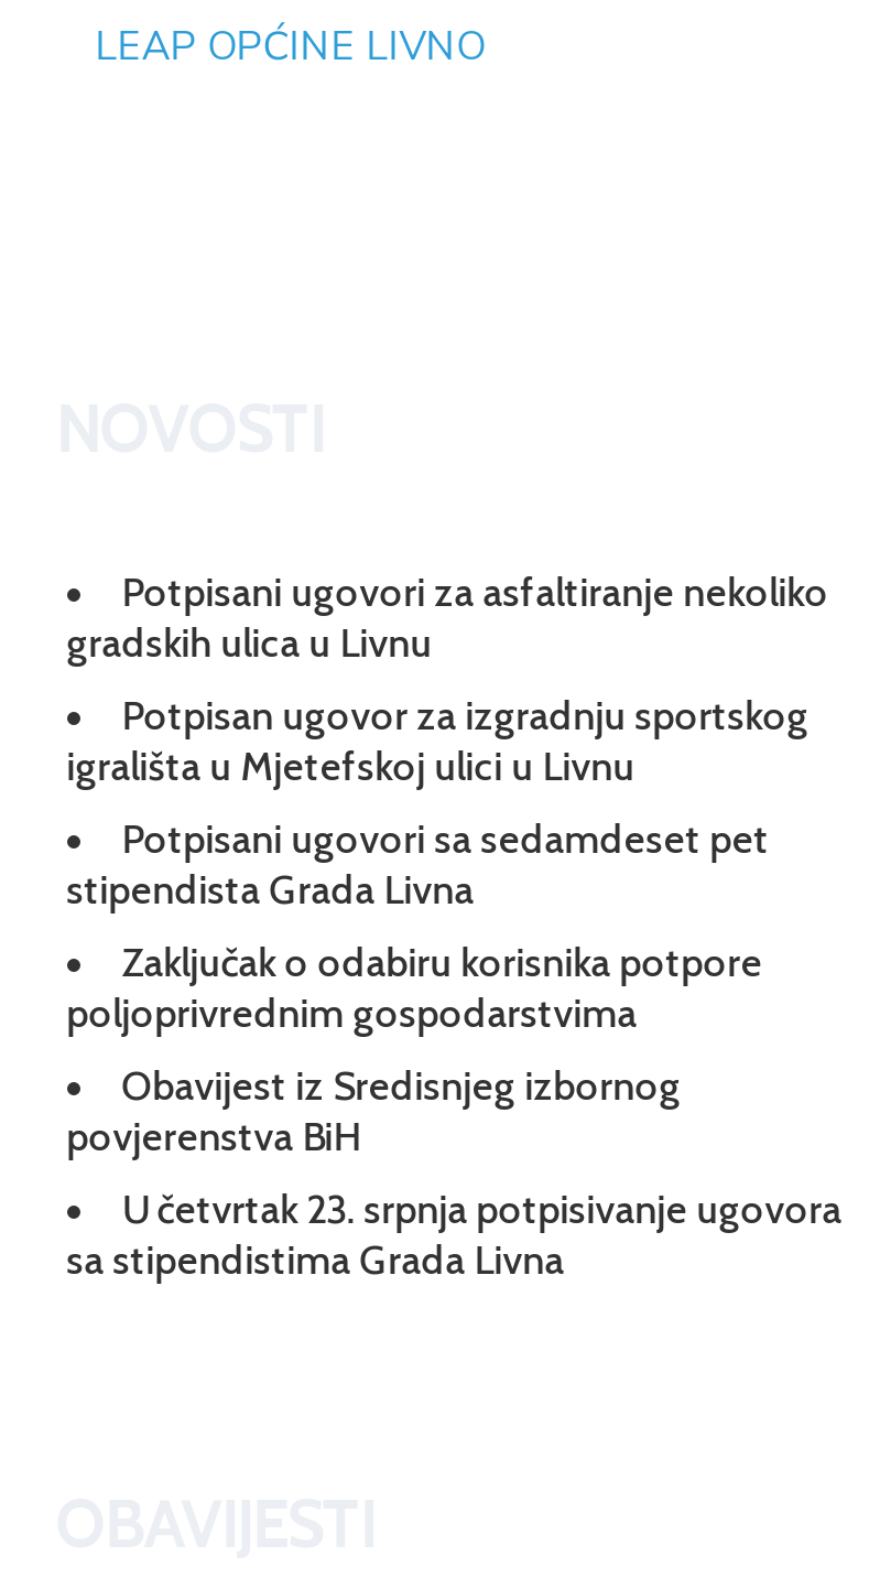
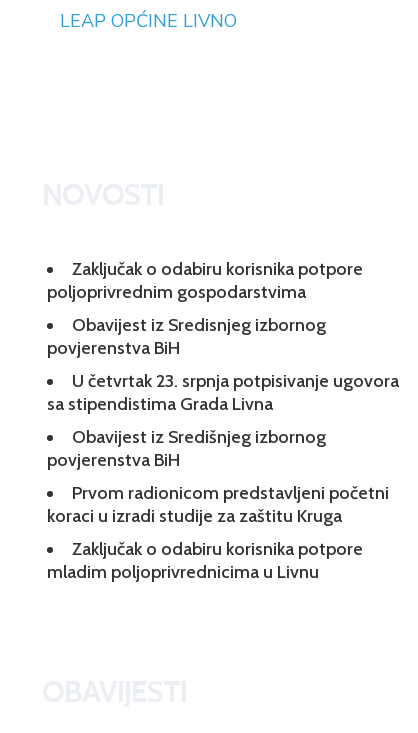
- Potpisani ugovori za asfaltiranje nekoliko
- gradskih ulica u Livnu
- Potpisan ugovor za izgradnju sportskog
- igrališta u Mjetefskoj ulici u Livnu
- Potpisani ugovori sa sedamdeset pet
- stipendista Grada Livna

moved up: Zaključak o odabiru korisnika potpore | poljoprivrednim gospodarstvima | Obavijest iz Sredisnjeg izbornog | povjerenstva BiH | U četvrtak 23. srpnja potpisivanje ugovora | sa stipendistima Grada Livna

+ Obavijest iz Središnjeg izbornog
+ povjerenstva BiH
+ Prvom radionicom predstavljeni početni
+ koraci u izradi studije za zaštitu Kruga
+ Zaključak o odabiru korisnika potpore
+ mladim poljoprivrednicima u Livnu
